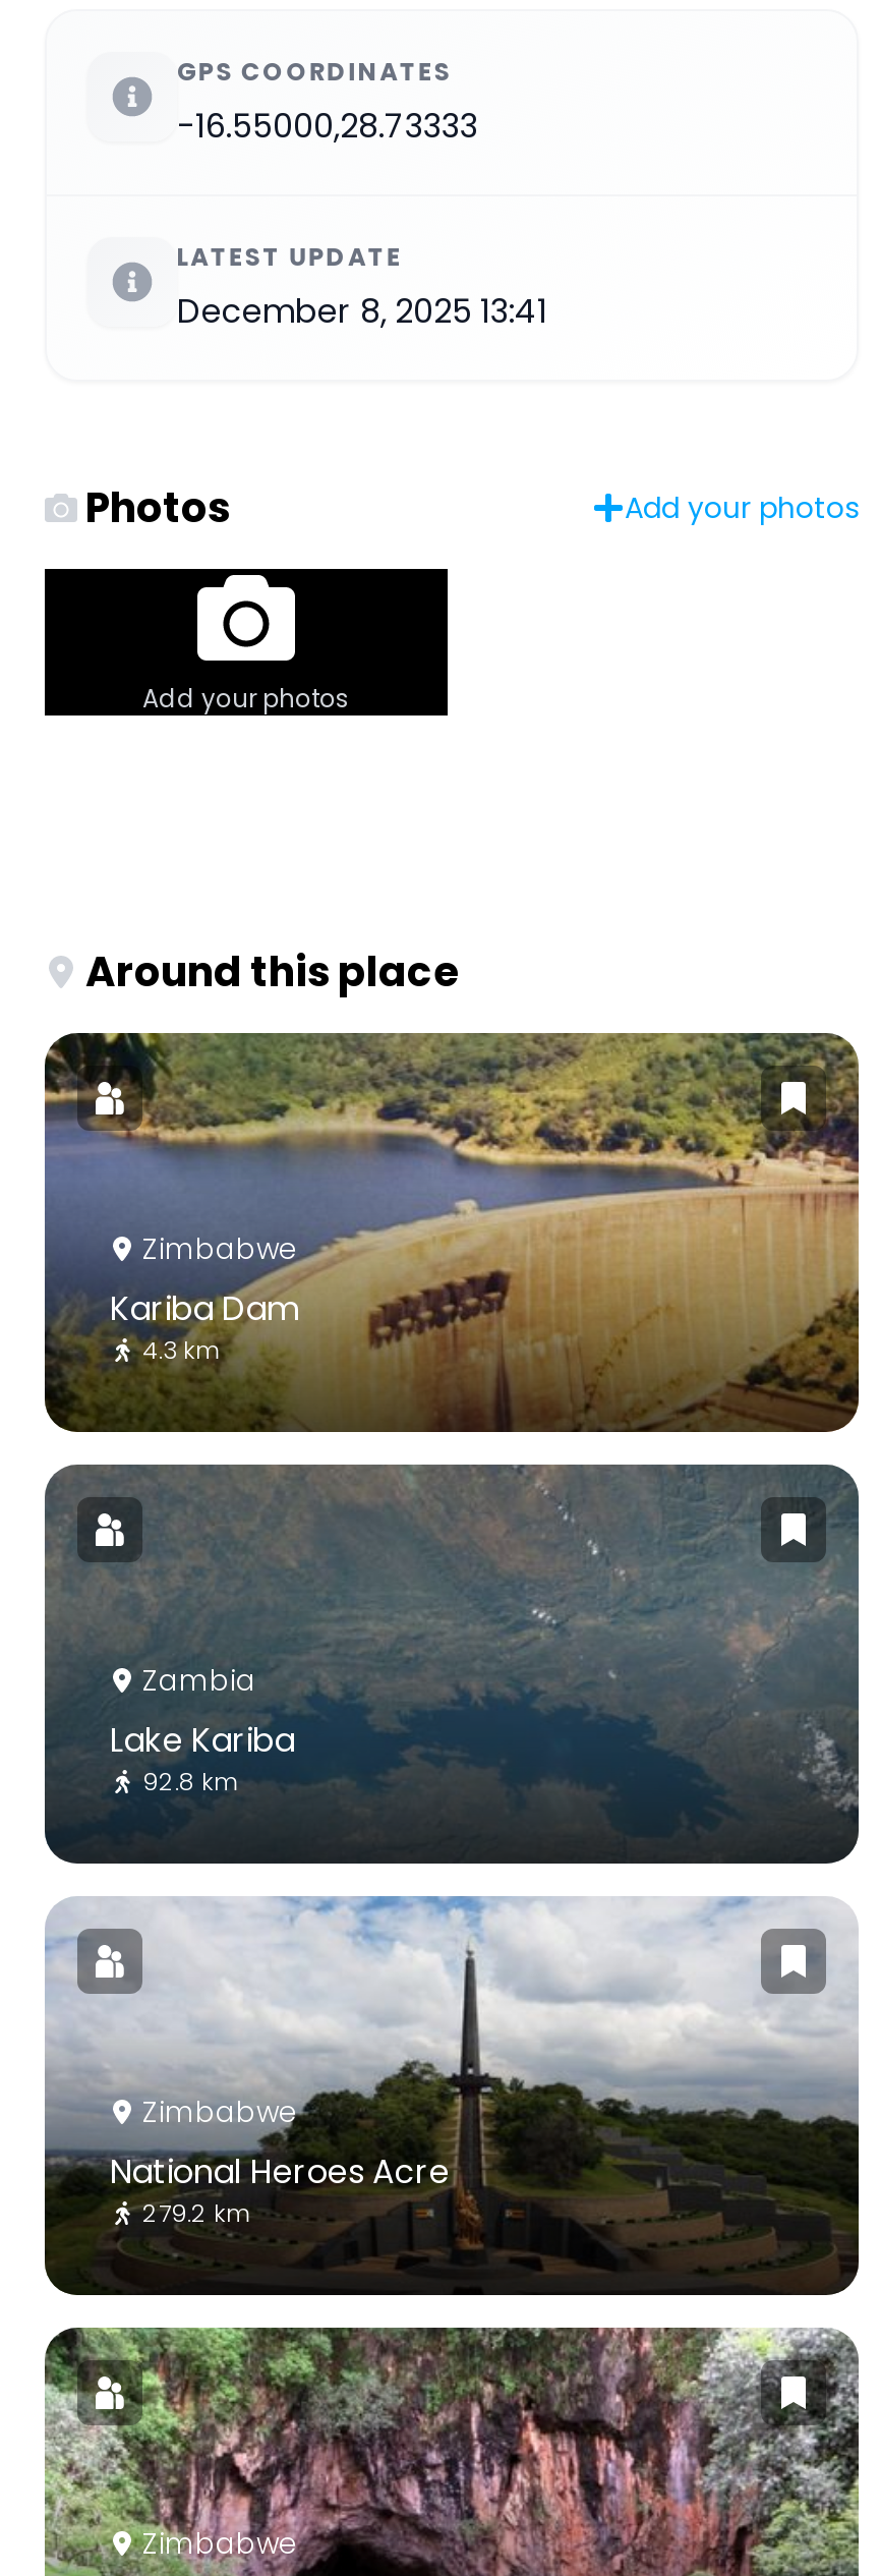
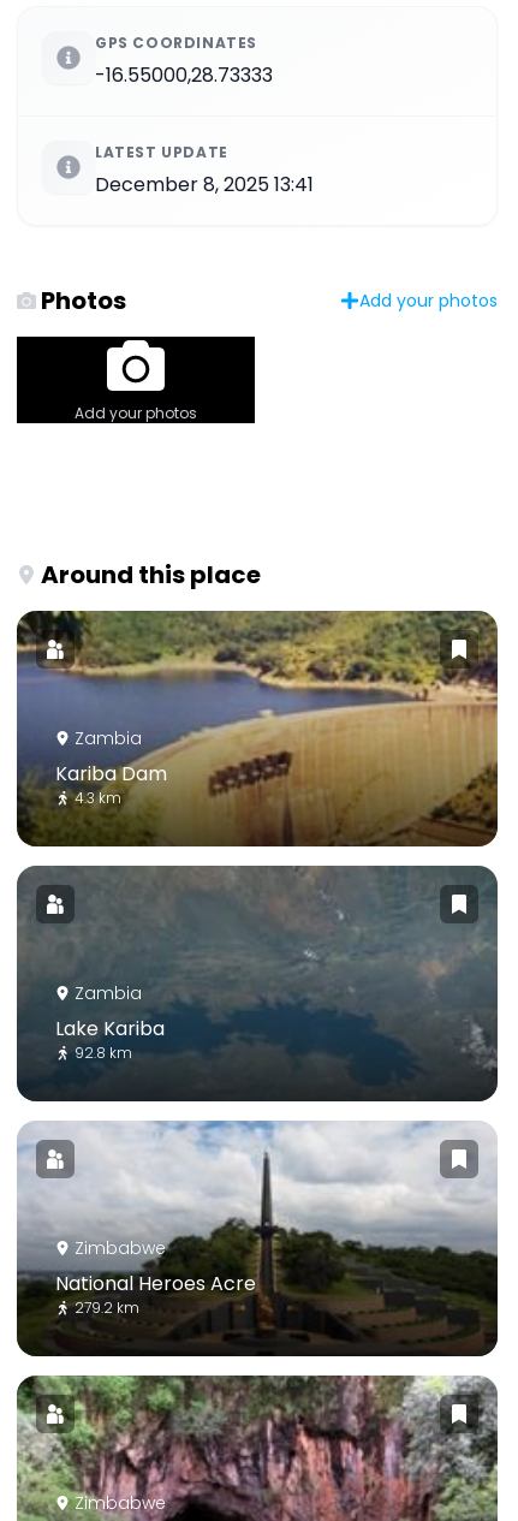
- Zimbabwe
+ Zambia
